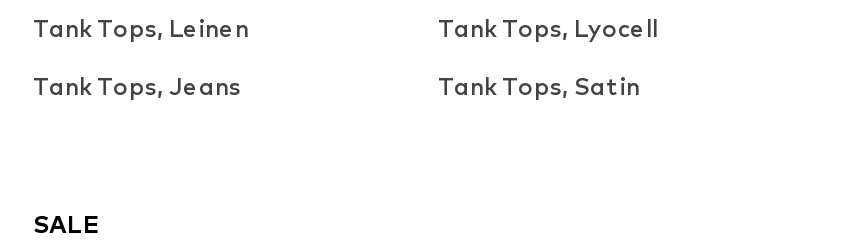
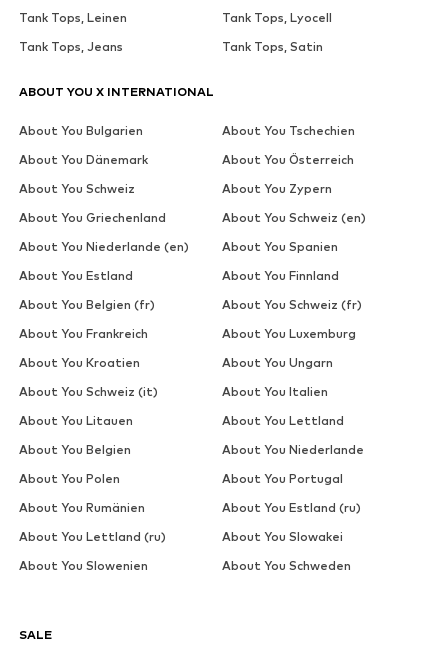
+ ABOUT YOU X INTERNATIONAL
+ About You Bulgarien
+ About You Tschechien
+ About You Dänemark
+ About You Österreich
+ About You Schweiz
+ About You Zypern
+ About You Griechenland
+ About You Schweiz (en)
+ About You Niederlande (en)
+ About You Spanien
+ About You Estland
+ About You Finnland
+ About You Belgien (fr)
+ About You Schweiz (fr)
+ About You Frankreich
+ About You Luxemburg
+ About You Kroatien
+ About You Ungarn
+ About You Schweiz (it)
+ About You Italien
+ About You Litauen
+ About You Lettland
+ About You Belgien
+ About You Niederlande
+ About You Polen
+ About You Portugal
+ About You Rumänien
+ About You Estland (ru)
+ About You Lettland (ru)
+ About You Slowakei
+ About You Slowenien
+ About You Schweden
